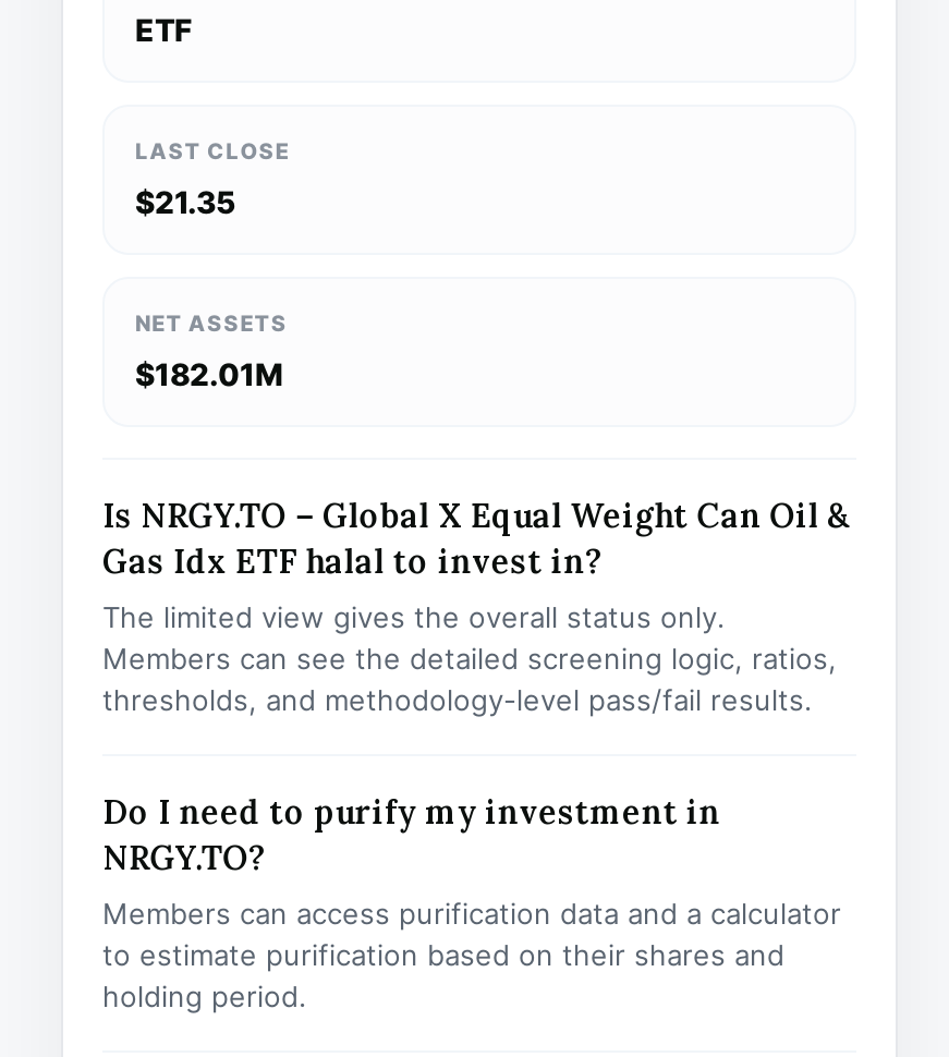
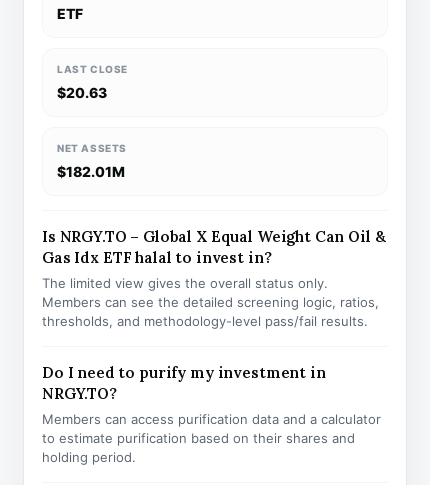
- $21.35
+ $20.63
